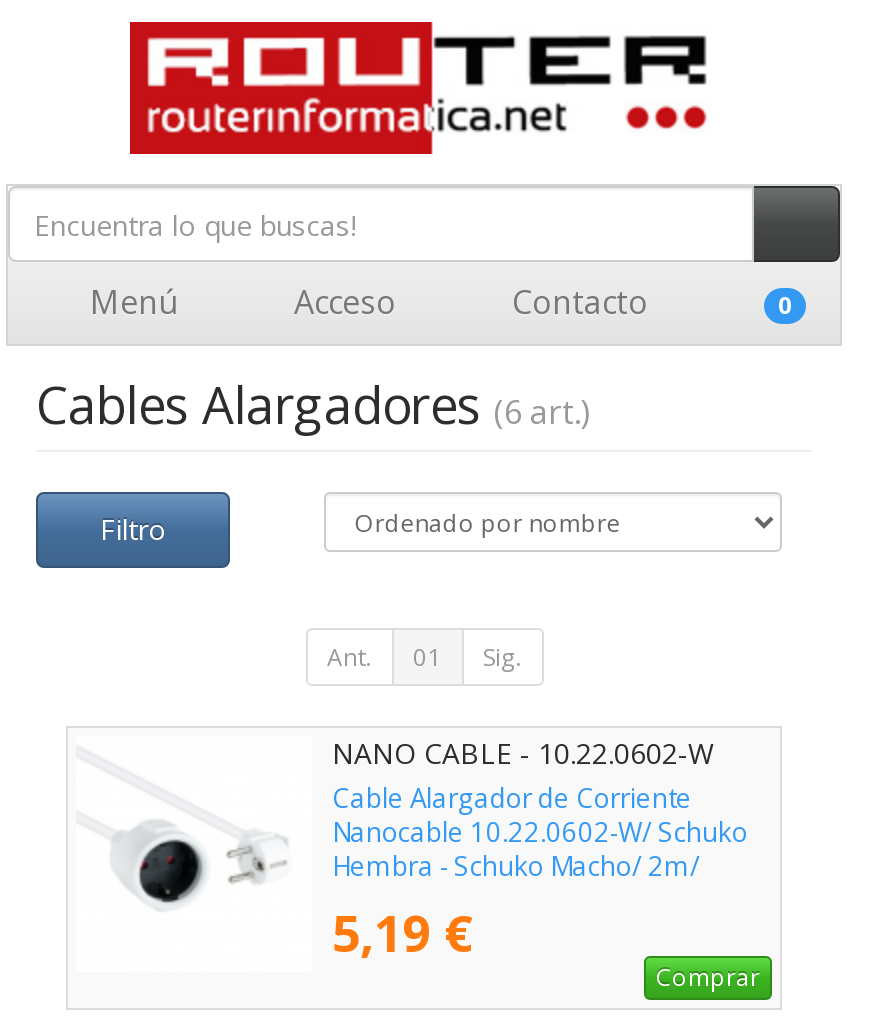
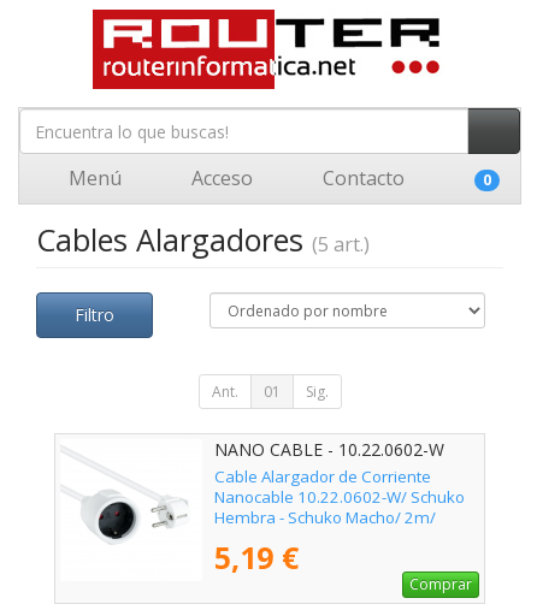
- Cables Alargadores (6 art.)
+ Cables Alargadores (5 art.)
